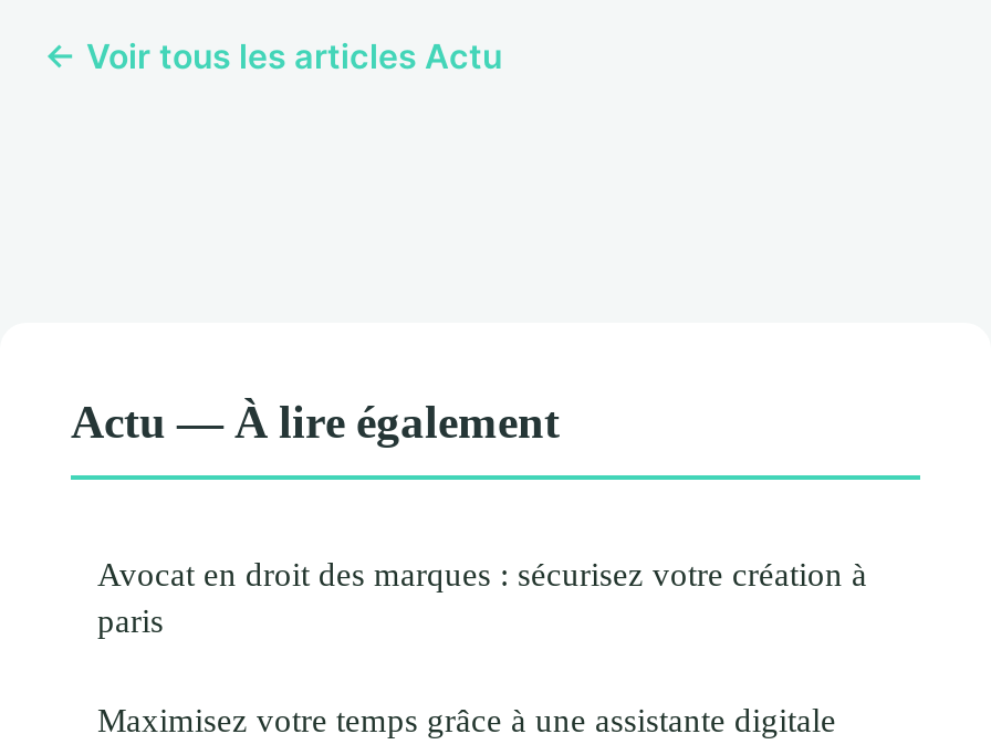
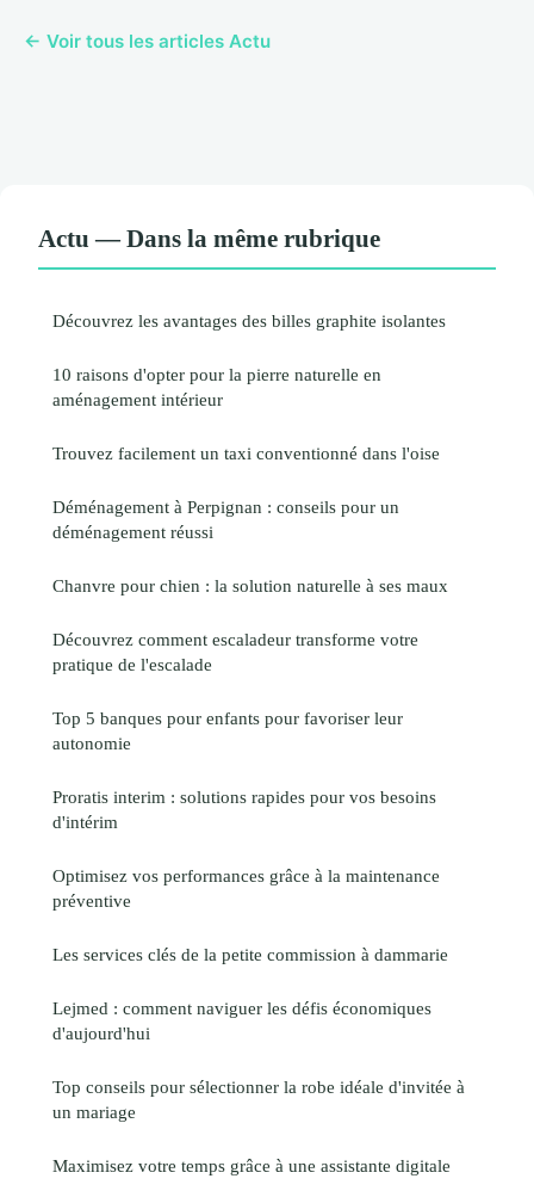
- Actu — À lire également
- Avocat en droit des marques : sécurisez votre création à
- paris
+ Actu — Dans la même rubrique
+ Découvrez les avantages des billes graphite isolantes
+ 10 raisons d'opter pour la pierre naturelle en
+ aménagement intérieur
+ Trouvez facilement un taxi conventionné dans l'oise
+ Déménagement à Perpignan : conseils pour un
+ déménagement réussi
+ Chanvre pour chien : la solution naturelle à ses maux
+ Découvrez comment escaladeur transforme votre
+ pratique de l'escalade
+ Top 5 banques pour enfants pour favoriser leur
+ autonomie
+ Proratis interim : solutions rapides pour vos besoins
+ d'intérim
+ Optimisez vos performances grâce à la maintenance
+ préventive
+ Les services clés de la petite commission à dammarie
+ Lejmed : comment naviguer les défis économiques
+ d'aujourd'hui
+ Top conseils pour sélectionner la robe idéale d'invitée à
+ un mariage
